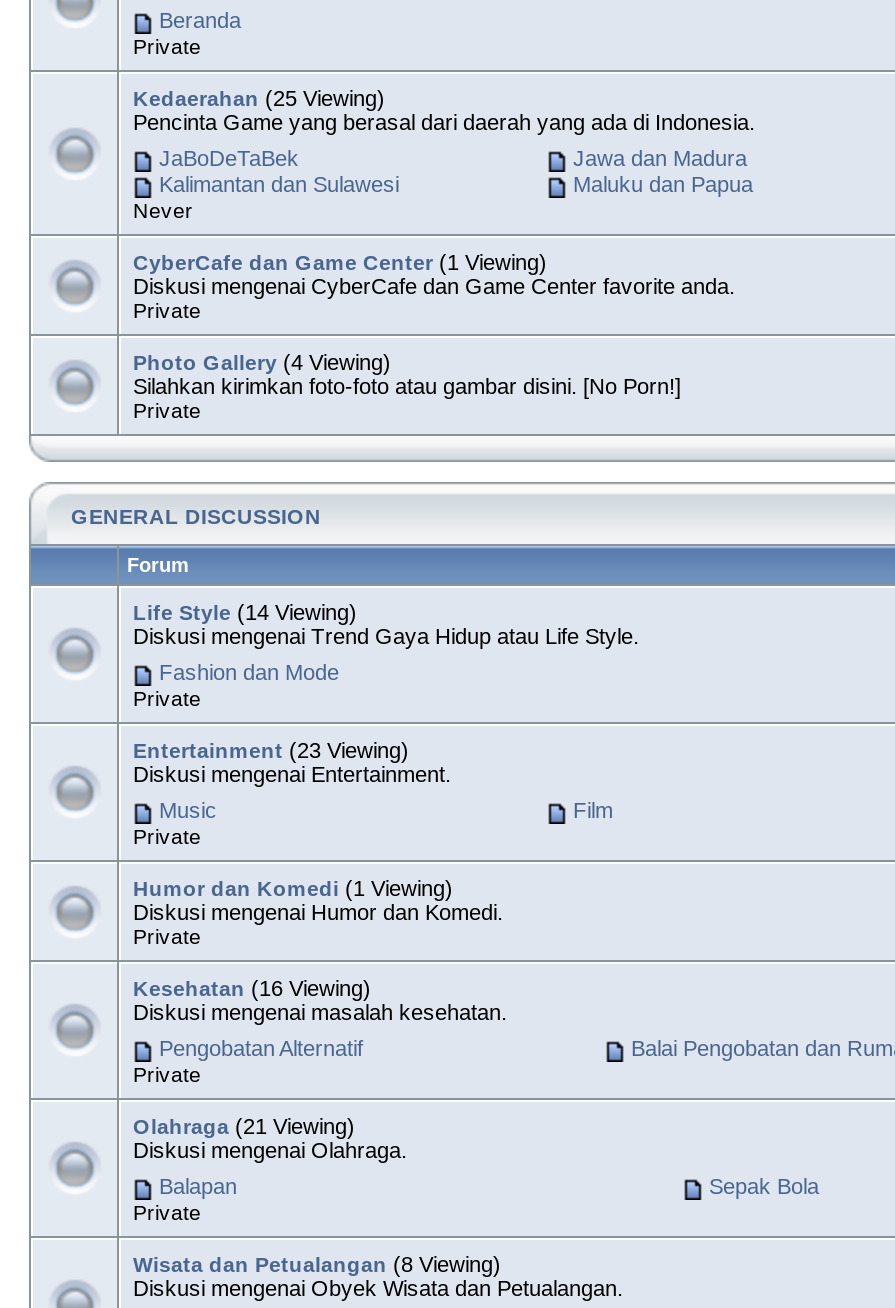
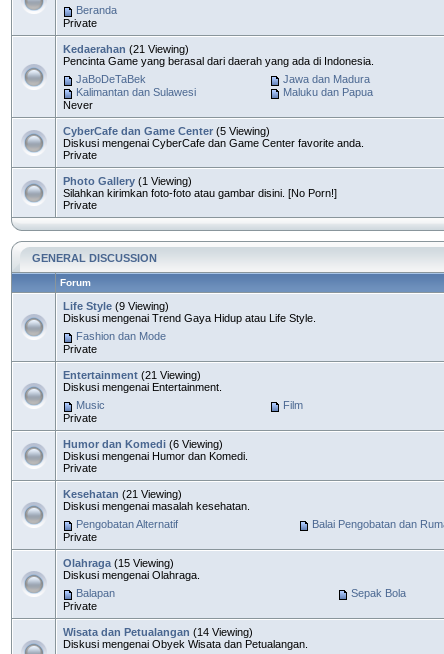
- Kedaerahan (25 Viewing)
+ Kedaerahan (21 Viewing)

- CyberCafe dan Game Center (1 Viewing)
+ CyberCafe dan Game Center (5 Viewing)

- Photo Gallery (4 Viewing)
+ Photo Gallery (1 Viewing)

- Life Style (14 Viewing)
+ Life Style (9 Viewing)

- Entertainment (23 Viewing)
+ Entertainment (21 Viewing)

- Humor dan Komedi (1 Viewing)
+ Humor dan Komedi (6 Viewing)

- Kesehatan (16 Viewing)
+ Kesehatan (21 Viewing)

- Olahraga (21 Viewing)
+ Olahraga (15 Viewing)

- Wisata dan Petualangan (8 Viewing)
+ Wisata dan Petualangan (14 Viewing)
